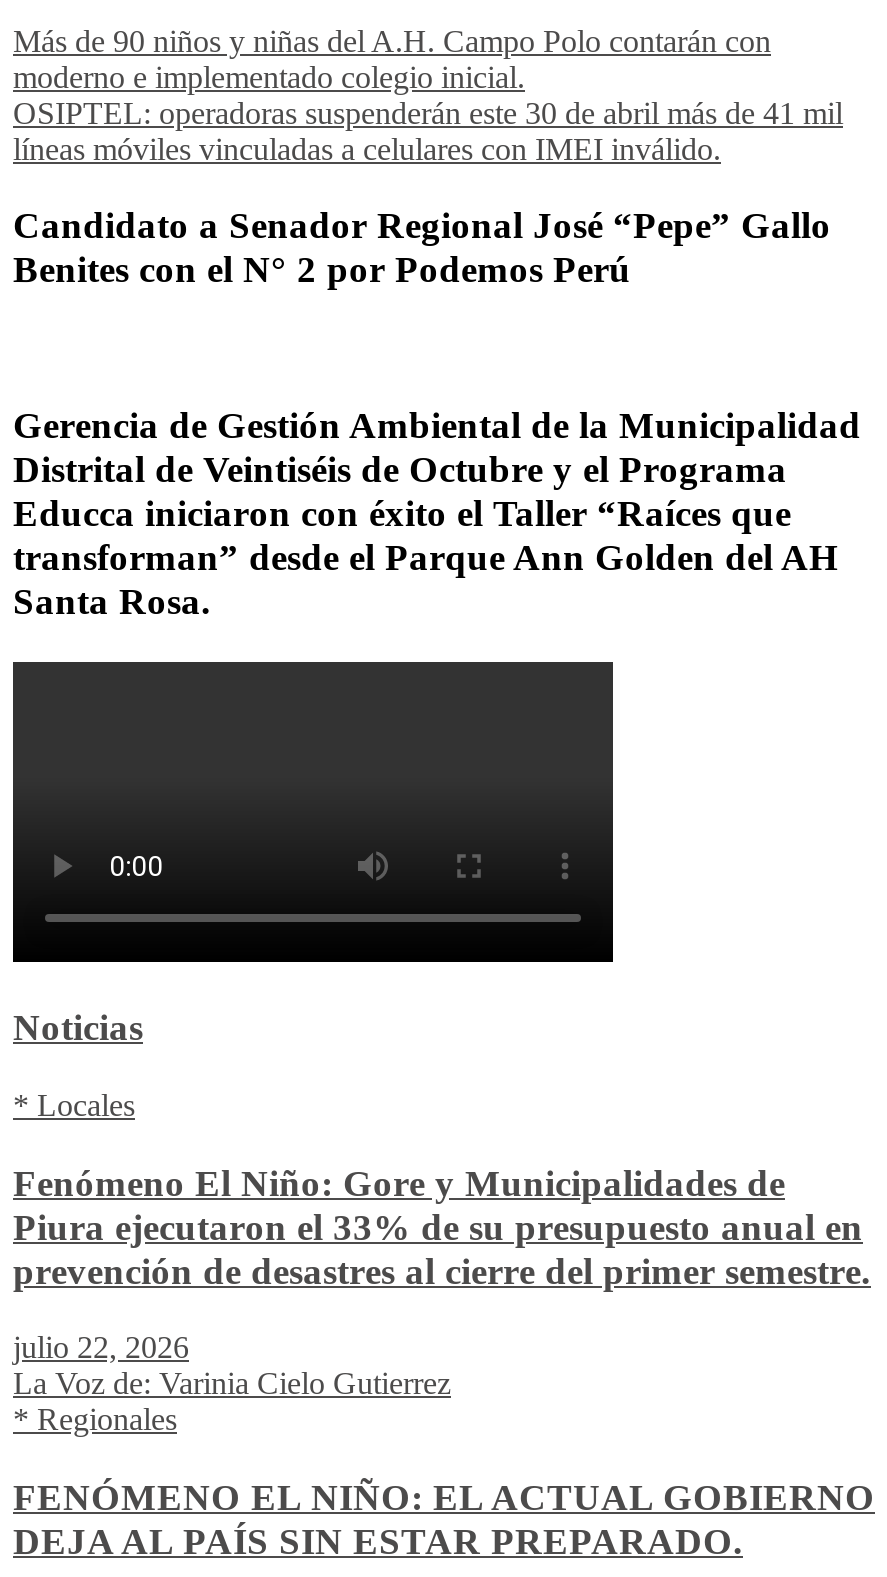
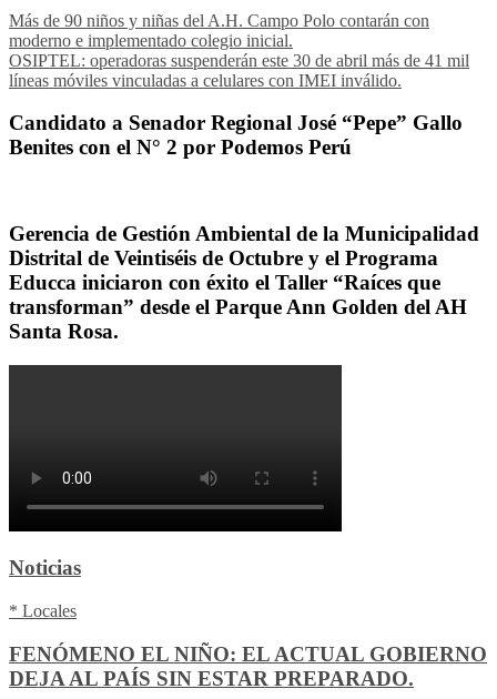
- Fenómeno El Niño: Gore y Municipalidades de
- Piura ejecutaron el 33% de su presupuesto anual en
- prevención de desastres al cierre del primer semestre.
- julio 22, 2026
- La Voz de: Varinia Cielo Gutierrez
- * Regionales
